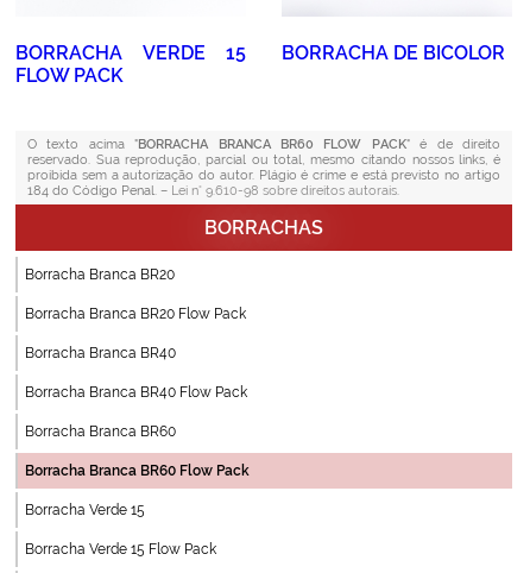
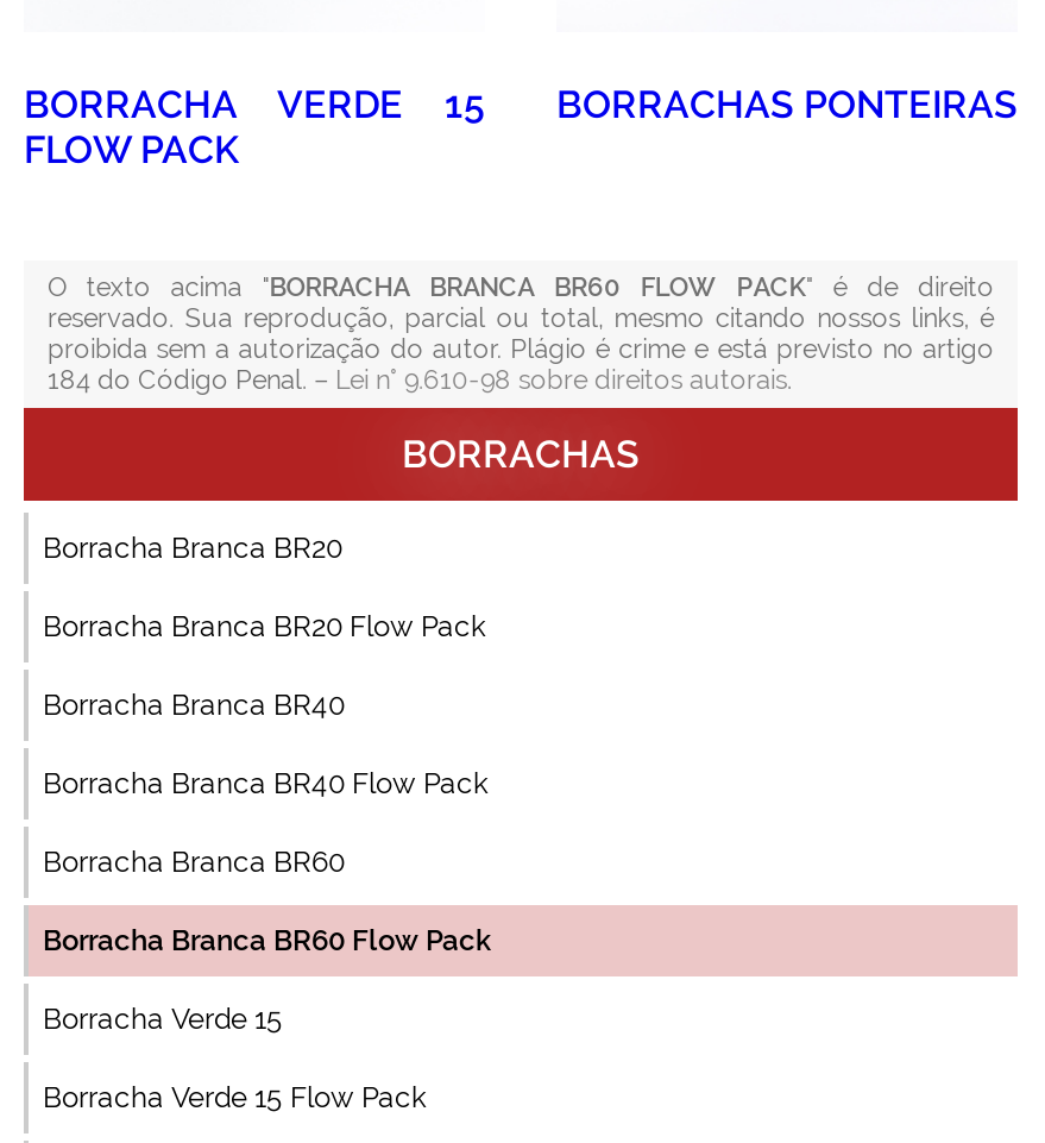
- BORRACHA DE BICOLOR
+ BORRACHAS PONTEIRAS
